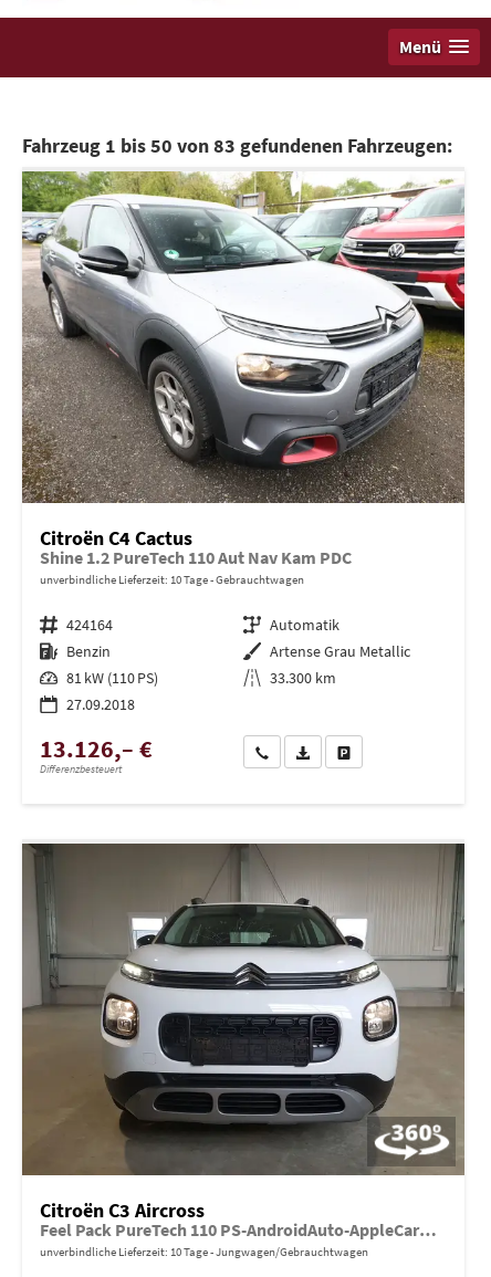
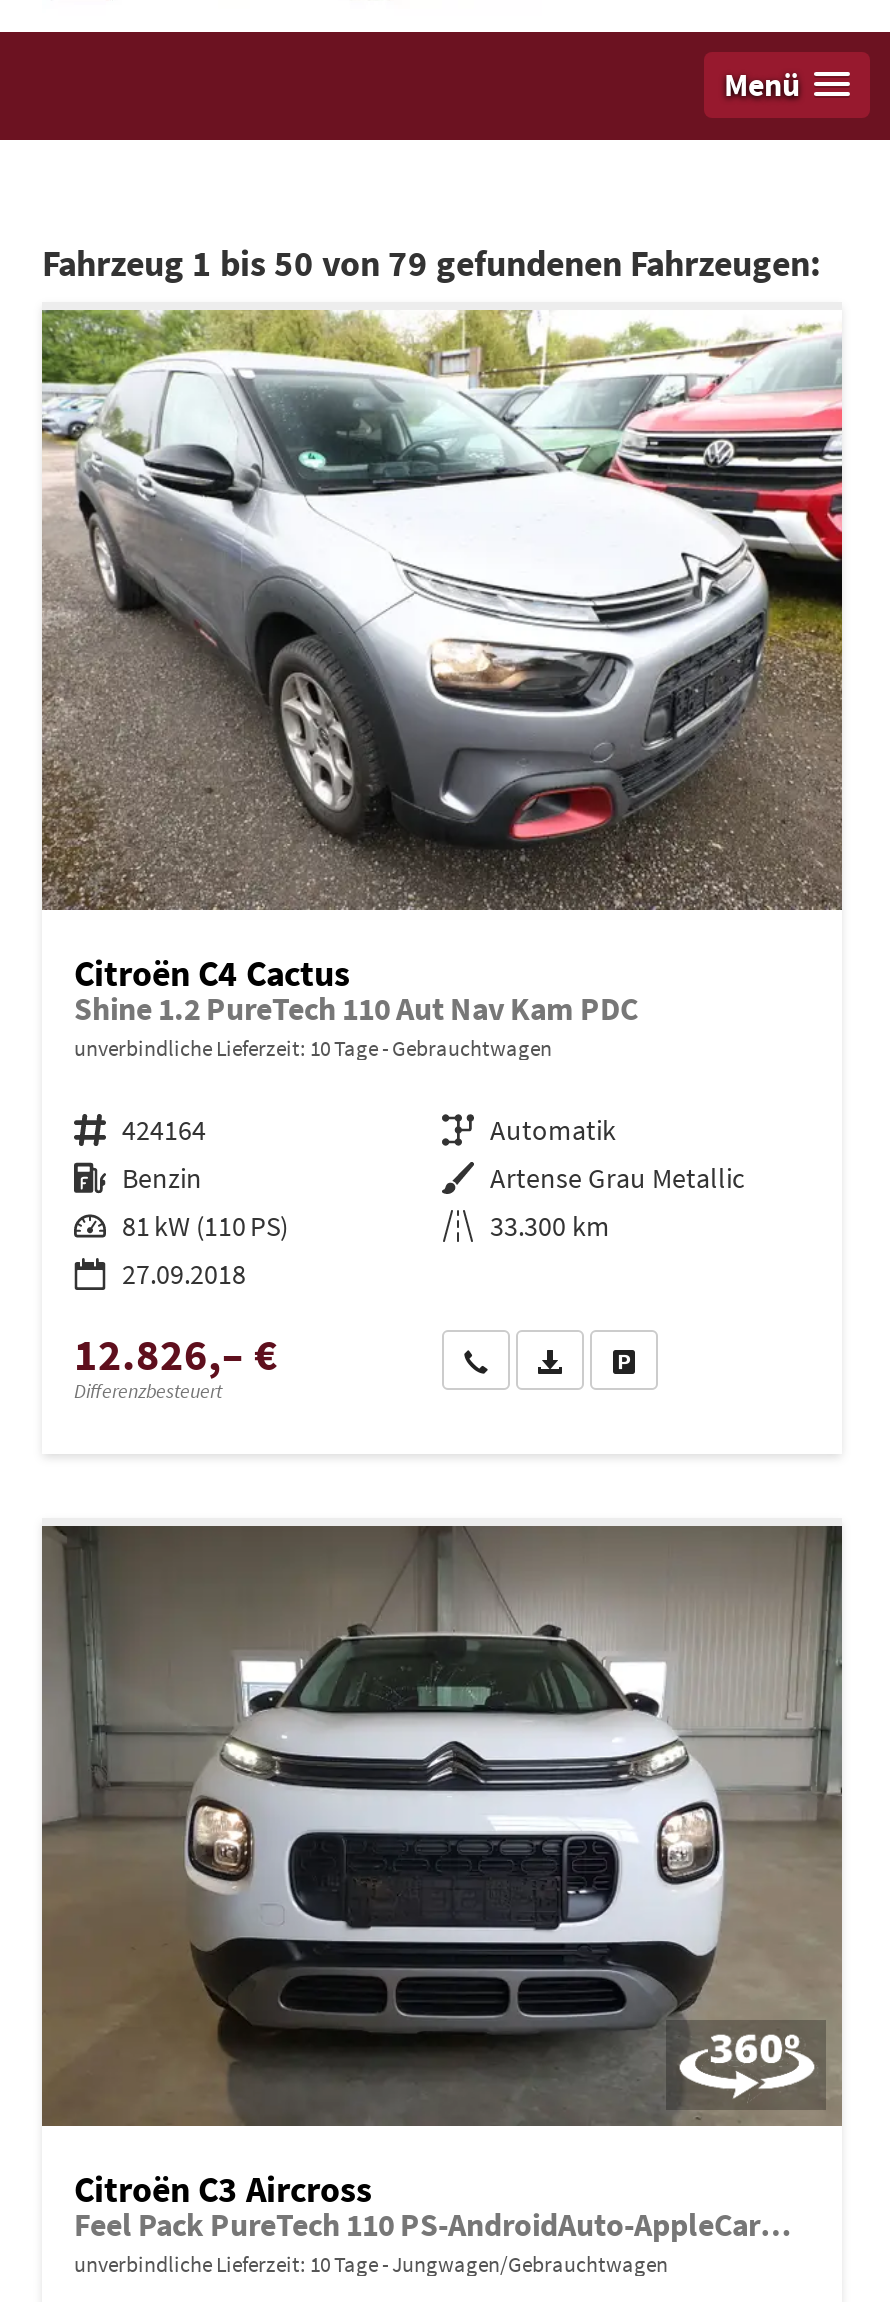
- Fahrzeug 1 bis 50 von 83 gefundenen Fahrzeugen:
+ Fahrzeug 1 bis 50 von 79 gefundenen Fahrzeugen:

- 13.126,– €
+ 12.826,– €
